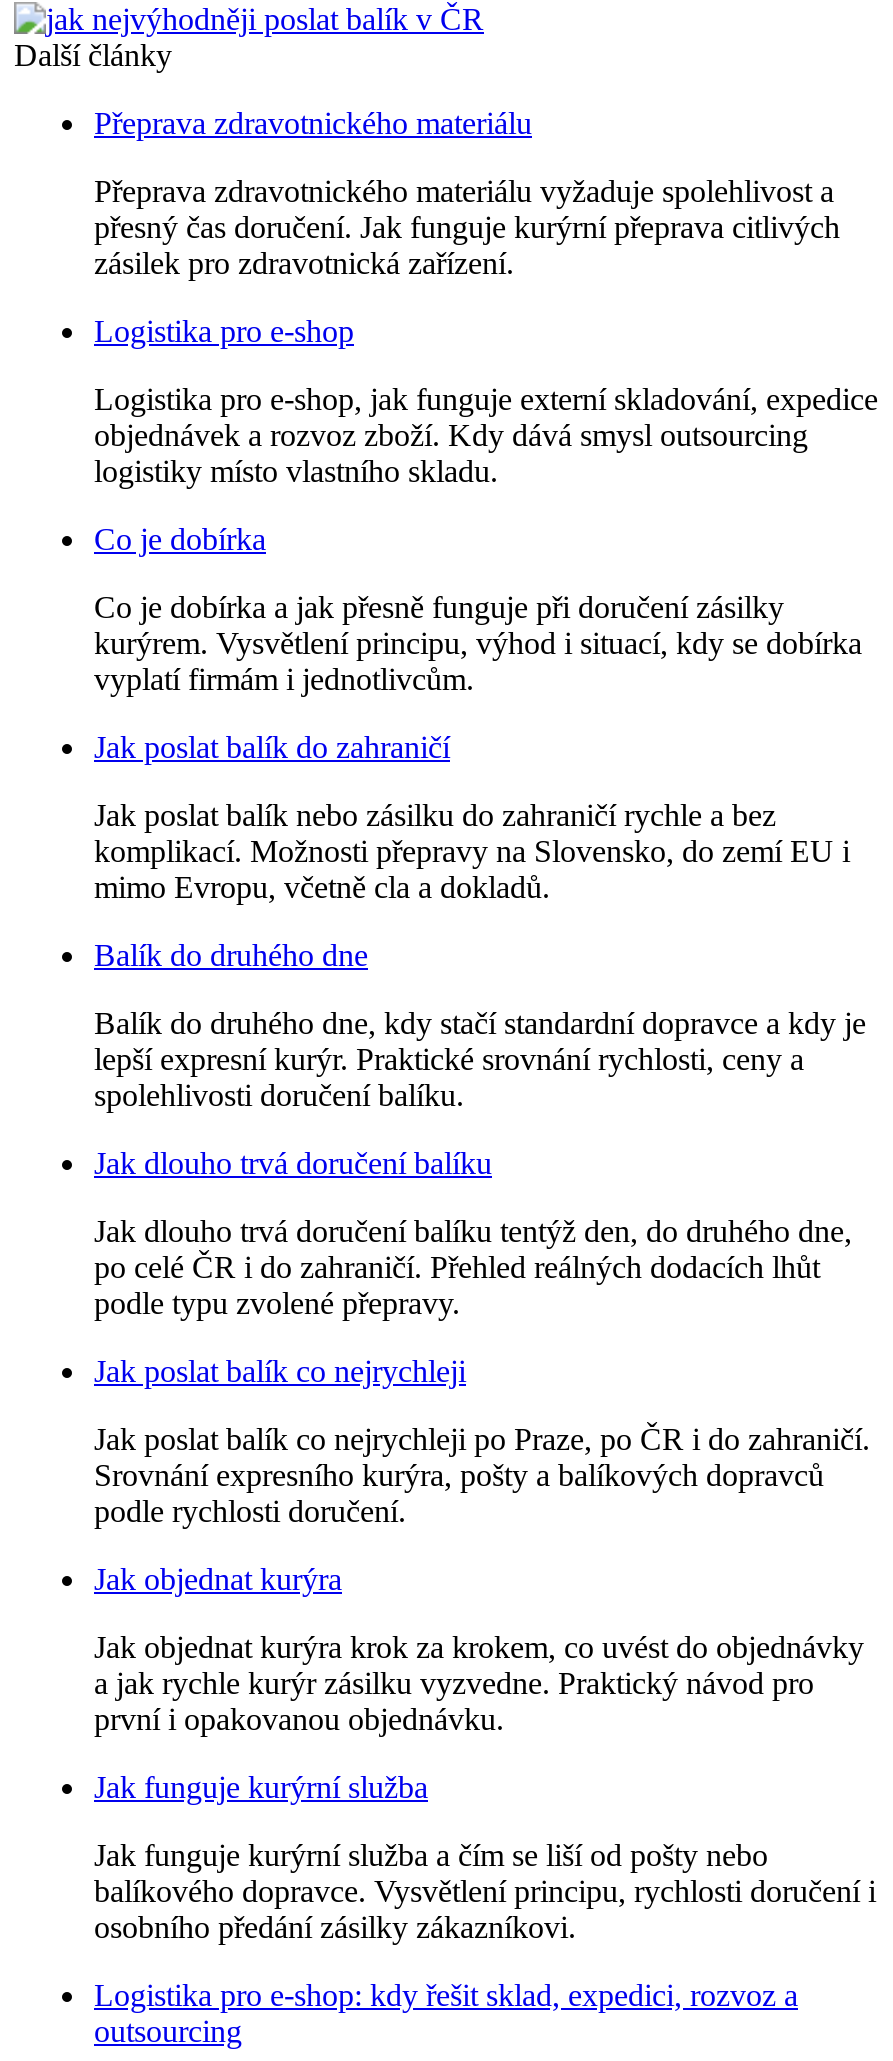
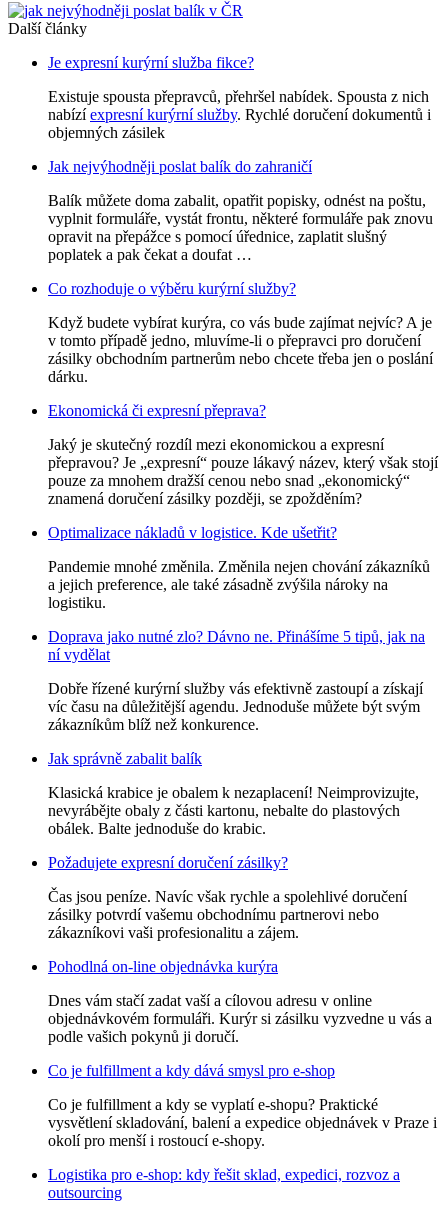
- Přeprava zdravotnického materiálu
- Přeprava zdravotnického materiálu vyžaduje spolehlivost a
- přesný čas doručení. Jak funguje kurýrní přeprava citlivých
- zásilek pro zdravotnická zařízení.
- Logistika pro e-shop
- Logistika pro e-shop, jak funguje externí skladování, expedice
- objednávek a rozvoz zboží. Kdy dává smysl outsourcing
- logistiky místo vlastního skladu.
- Co je dobírka
- Co je dobírka a jak přesně funguje při doručení zásilky
- kurýrem. Vysvětlení principu, výhod i situací, kdy se dobírka
- vyplatí firmám i jednotlivcům.
- Jak poslat balík do zahraničí
- Jak poslat balík nebo zásilku do zahraničí rychle a bez
- komplikací. Možnosti přepravy na Slovensko, do zemí EU i
- mimo Evropu, včetně cla a dokladů.
- Balík do druhého dne
- Balík do druhého dne, kdy stačí standardní dopravce a kdy je
- lepší expresní kurýr. Praktické srovnání rychlosti, ceny a
- spolehlivosti doručení balíku.
- Jak dlouho trvá doručení balíku
- Jak dlouho trvá doručení balíku tentýž den, do druhého dne,
- po celé ČR i do zahraničí. Přehled reálných dodacích lhůt
- podle typu zvolené přepravy.
- Jak poslat balík co nejrychleji
- Jak poslat balík co nejrychleji po Praze, po ČR i do zahraničí.
- Srovnání expresního kurýra, pošty a balíkových dopravců
- podle rychlosti doručení.
- Jak objednat kurýra
- Jak objednat kurýra krok za krokem, co uvést do objednávky
- a jak rychle kurýr zásilku vyzvedne. Praktický návod pro
- první i opakovanou objednávku.
- Jak funguje kurýrní služba
- Jak funguje kurýrní služba a čím se liší od pošty nebo
- balíkového dopravce. Vysvětlení principu, rychlosti doručení i
- osobního předání zásilky zákazníkovi.
+ Je expresní kurýrní služba fikce?
+ Existuje spousta přepravců, přehršel nabídek. Spousta z nich
+ nabízí expresní kurýrní služby. Rychlé doručení dokumentů i
+ objemných zásilek
+ Jak nejvýhodněji poslat balík do zahraničí
+ Balík můžete doma zabalit, opatřit popisky, odnést na poštu,
+ vyplnit formuláře, vystát frontu, některé formuláře pak znovu
+ opravit na přepážce s pomocí úřednice, zaplatit slušný
+ poplatek a pak čekat a doufat …
+ Co rozhoduje o výběru kurýrní služby?
+ Když budete vybírat kurýra, co vás bude zajímat nejvíc? A je
+ v tomto případě jedno, mluvíme-li o přepravci pro doručení
+ zásilky obchodním partnerům nebo chcete třeba jen o poslání
+ dárku.
+ Ekonomická či expresní přeprava?
+ Jaký je skutečný rozdíl mezi ekonomickou a expresní
+ přepravou? Je „expresní“ pouze lákavý název, který však stojí
+ pouze za mnohem dražší cenou nebo snad „ekonomický“
+ znamená doručení zásilky později, se zpožděním?
+ Optimalizace nákladů v logistice. Kde ušetřit?
+ Pandemie mnohé změnila. Změnila nejen chování zákazníků
+ a jejich preference, ale také zásadně zvýšila nároky na
+ logistiku.
+ Doprava jako nutné zlo? Dávno ne. Přinášíme 5 tipů, jak na
+ ní vydělat
+ Dobře řízené kurýrní služby vás efektivně zastoupí a získají
+ víc času na důležitější agendu. Jednoduše můžete být svým
+ zákazníkům blíž než konkurence.
+ Jak správně zabalit balík
+ Klasická krabice je obalem k nezaplacení! Neimprovizujte,
+ nevyrábějte obaly z části kartonu, nebalte do plastových
+ obálek. Balte jednoduše do krabic.
+ Požadujete expresní doručení zásilky?
+ Čas jsou peníze. Navíc však rychle a spolehlivé doručení
+ zásilky potvrdí vašemu obchodnímu partnerovi nebo
+ zákazníkovi vaši profesionalitu a zájem.
+ Pohodlná on-line objednávka kurýra
+ Dnes vám stačí zadat vaší a cílovou adresu v online
+ objednávkovém formuláři. Kurýr si zásilku vyzvedne u vás a
+ podle vašich pokynů ji doručí.
+ Co je fulfillment a kdy dává smysl pro e-shop
+ Co je fulfillment a kdy se vyplatí e-shopu? Praktické
+ vysvětlení skladování, balení a expedice objednávek v Praze i
+ okolí pro menší i rostoucí e-shopy.
